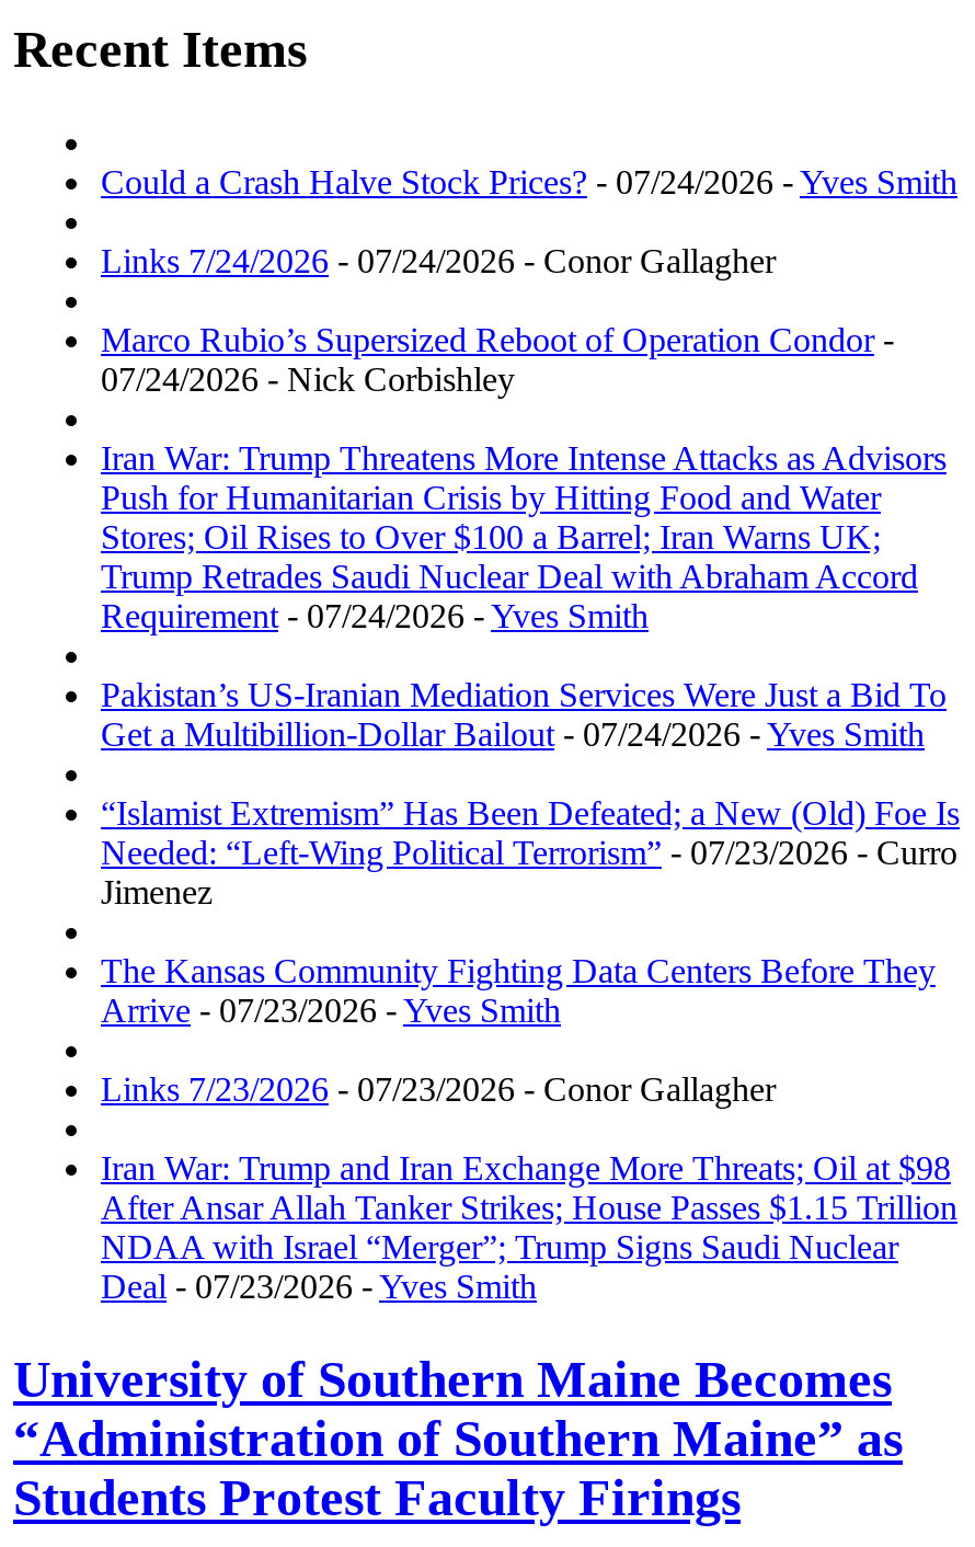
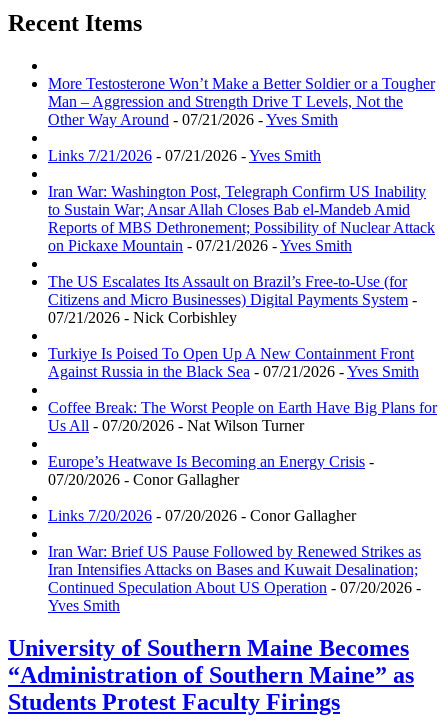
- Could a Crash Halve Stock Prices? - 07/24/2026 - Yves Smith
+ More Testosterone Won’t Make a Better Soldier or a Tougher
+ Man – Aggression and Strength Drive T Levels, Not the
+ Other Way Around - 07/21/2026 - Yves Smith

- Links 7/24/2026 - 07/24/2026 - Conor Gallagher
+ Links 7/21/2026 - 07/21/2026 - Yves Smith

- Marco Rubio’s Supersized Reboot of Operation Condor -
- 07/24/2026 - Nick Corbishley
+ Iran War: Washington Post, Telegraph Confirm US Inability
+ to Sustain War; Ansar Allah Closes Bab el-Mandeb Amid
+ Reports of MBS Dethronement; Possibility of Nuclear Attack
+ on Pickaxe Mountain - 07/21/2026 - Yves Smith

- Iran War: Trump Threatens More Intense Attacks as Advisors
- Push for Humanitarian Crisis by Hitting Food and Water
- Stores; Oil Rises to Over $100 a Barrel; Iran Warns UK;
- Trump Retrades Saudi Nuclear Deal with Abraham Accord
- Requirement - 07/24/2026 - Yves Smith
+ The US Escalates Its Assault on Brazil’s Free-to-Use (for
+ Citizens and Micro Businesses) Digital Payments System -
+ 07/21/2026 - Nick Corbishley

- Pakistan’s US-Iranian Mediation Services Were Just a Bid To
- Get a Multibillion-Dollar Bailout - 07/24/2026 - Yves Smith
+ Turkiye Is Poised To Open Up A New Containment Front
+ Against Russia in the Black Sea - 07/21/2026 - Yves Smith

- “Islamist Extremism” Has Been Defeated; a New (Old) Foe Is
- Needed: “Left-Wing Political Terrorism” - 07/23/2026 - Curro
- Jimenez
+ Coffee Break: The Worst People on Earth Have Big Plans for
+ Us All - 07/20/2026 - Nat Wilson Turner

- The Kansas Community Fighting Data Centers Before They
- Arrive - 07/23/2026 - Yves Smith
+ Europe’s Heatwave Is Becoming an Energy Crisis -
+ 07/20/2026 - Conor Gallagher

- Links 7/23/2026 - 07/23/2026 - Conor Gallagher
+ Links 7/20/2026 - 07/20/2026 - Conor Gallagher

- Iran War: Trump and Iran Exchange More Threats; Oil at $98
- After Ansar Allah Tanker Strikes; House Passes $1.15 Trillion
- NDAA with Israel “Merger”; Trump Signs Saudi Nuclear
- Deal - 07/23/2026 - Yves Smith
+ Iran War: Brief US Pause Followed by Renewed Strikes as
+ Iran Intensifies Attacks on Bases and Kuwait Desalination;
+ Continued Speculation About US Operation - 07/20/2026 -
+ Yves Smith
